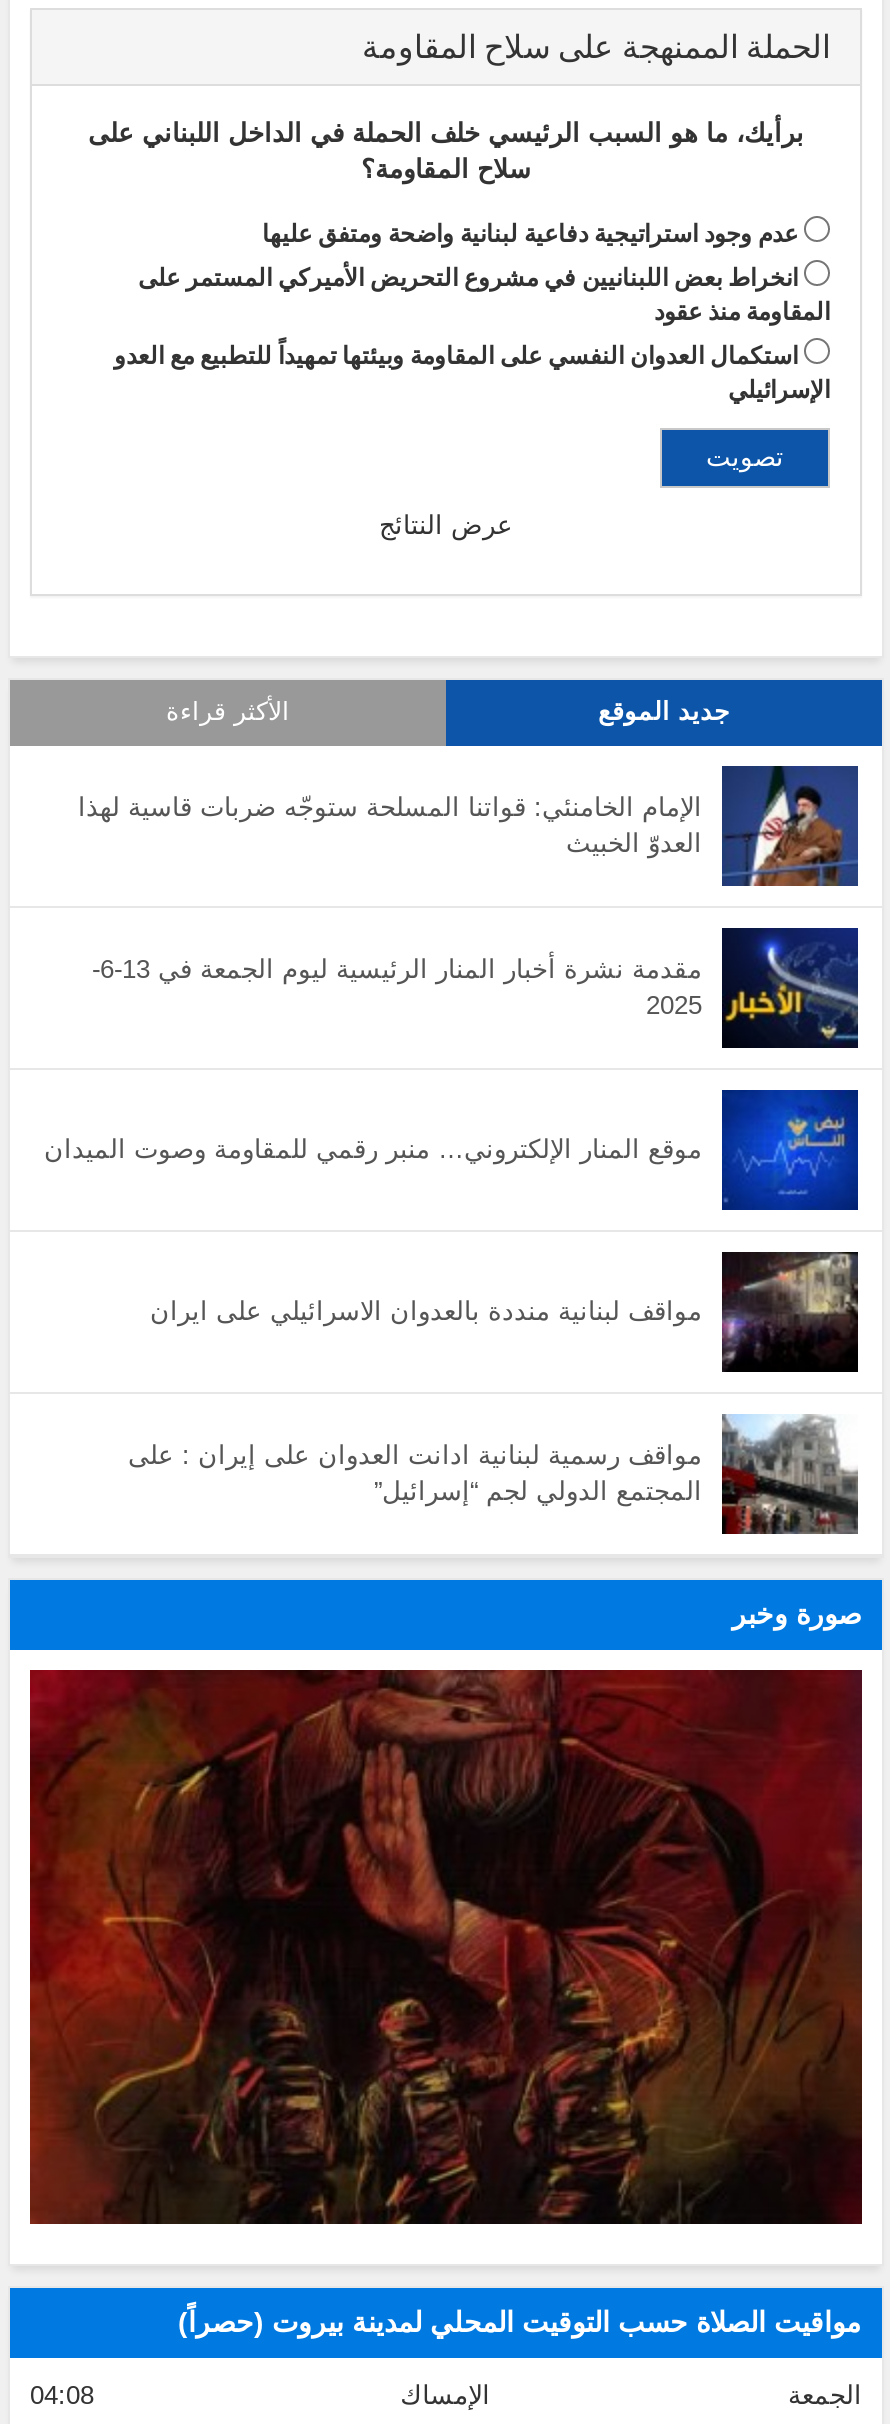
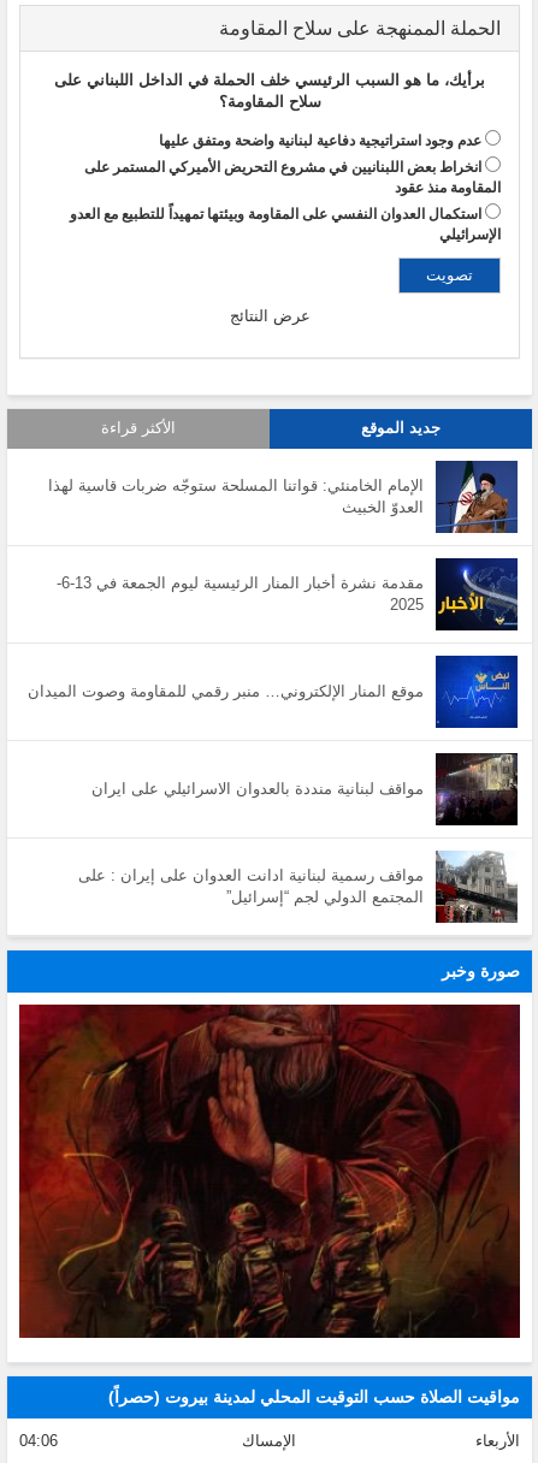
- 04:08
+ 04:06

- الجمعة
+ الأربعاء
